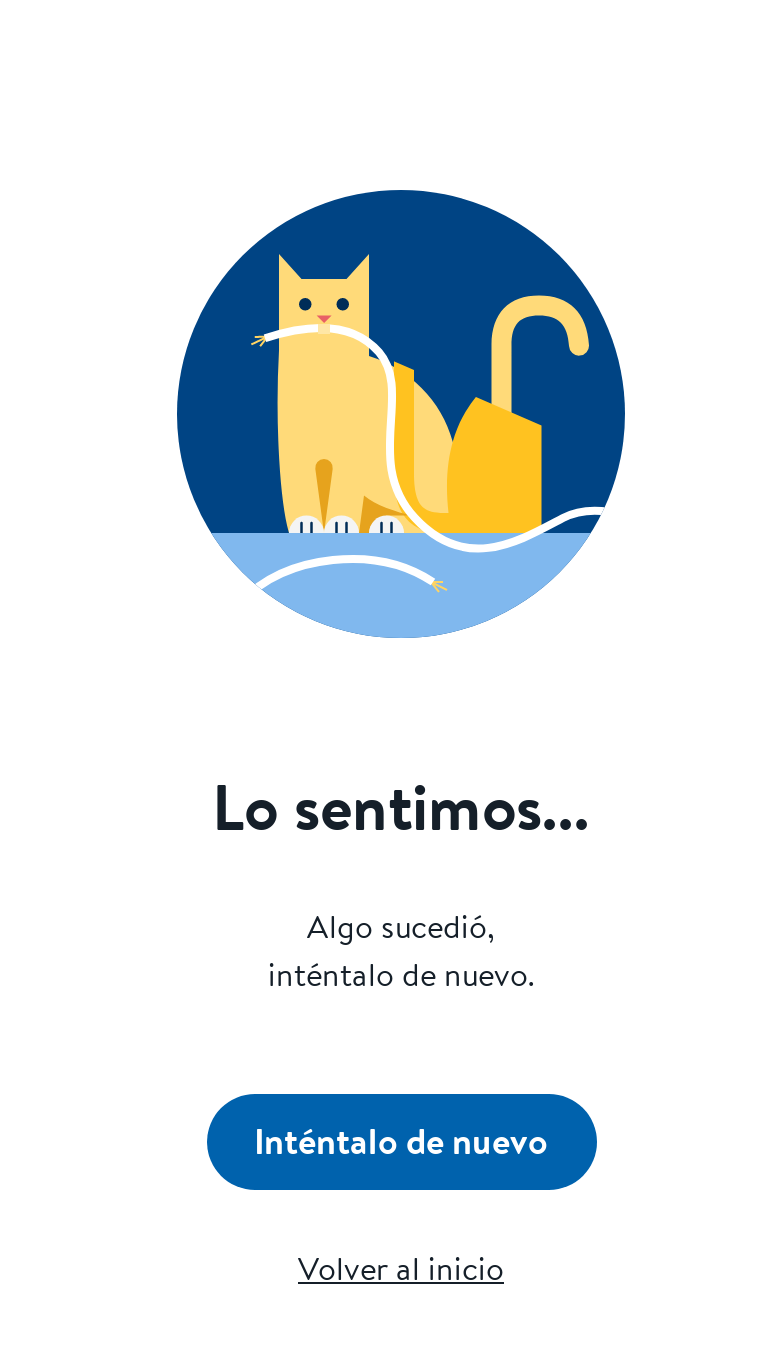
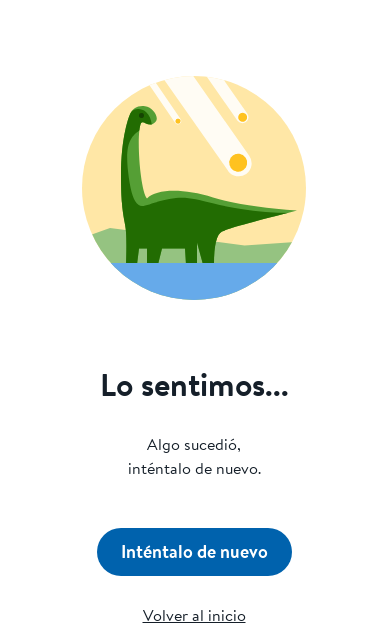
- [image]
+ [image]
